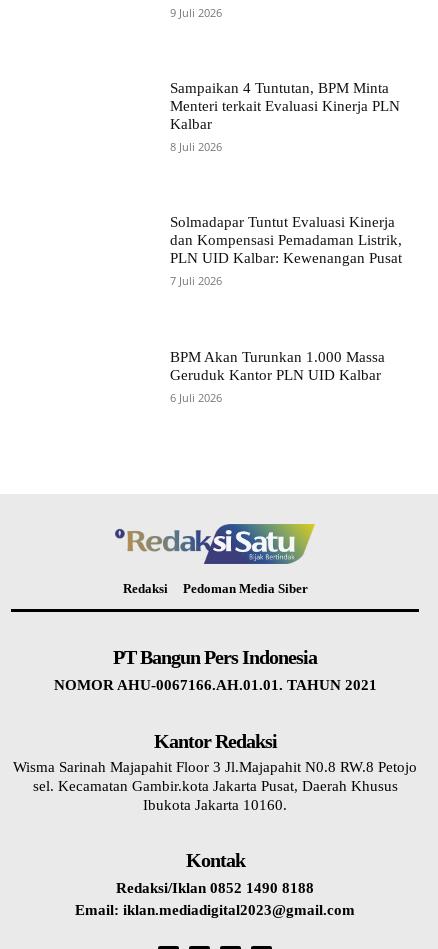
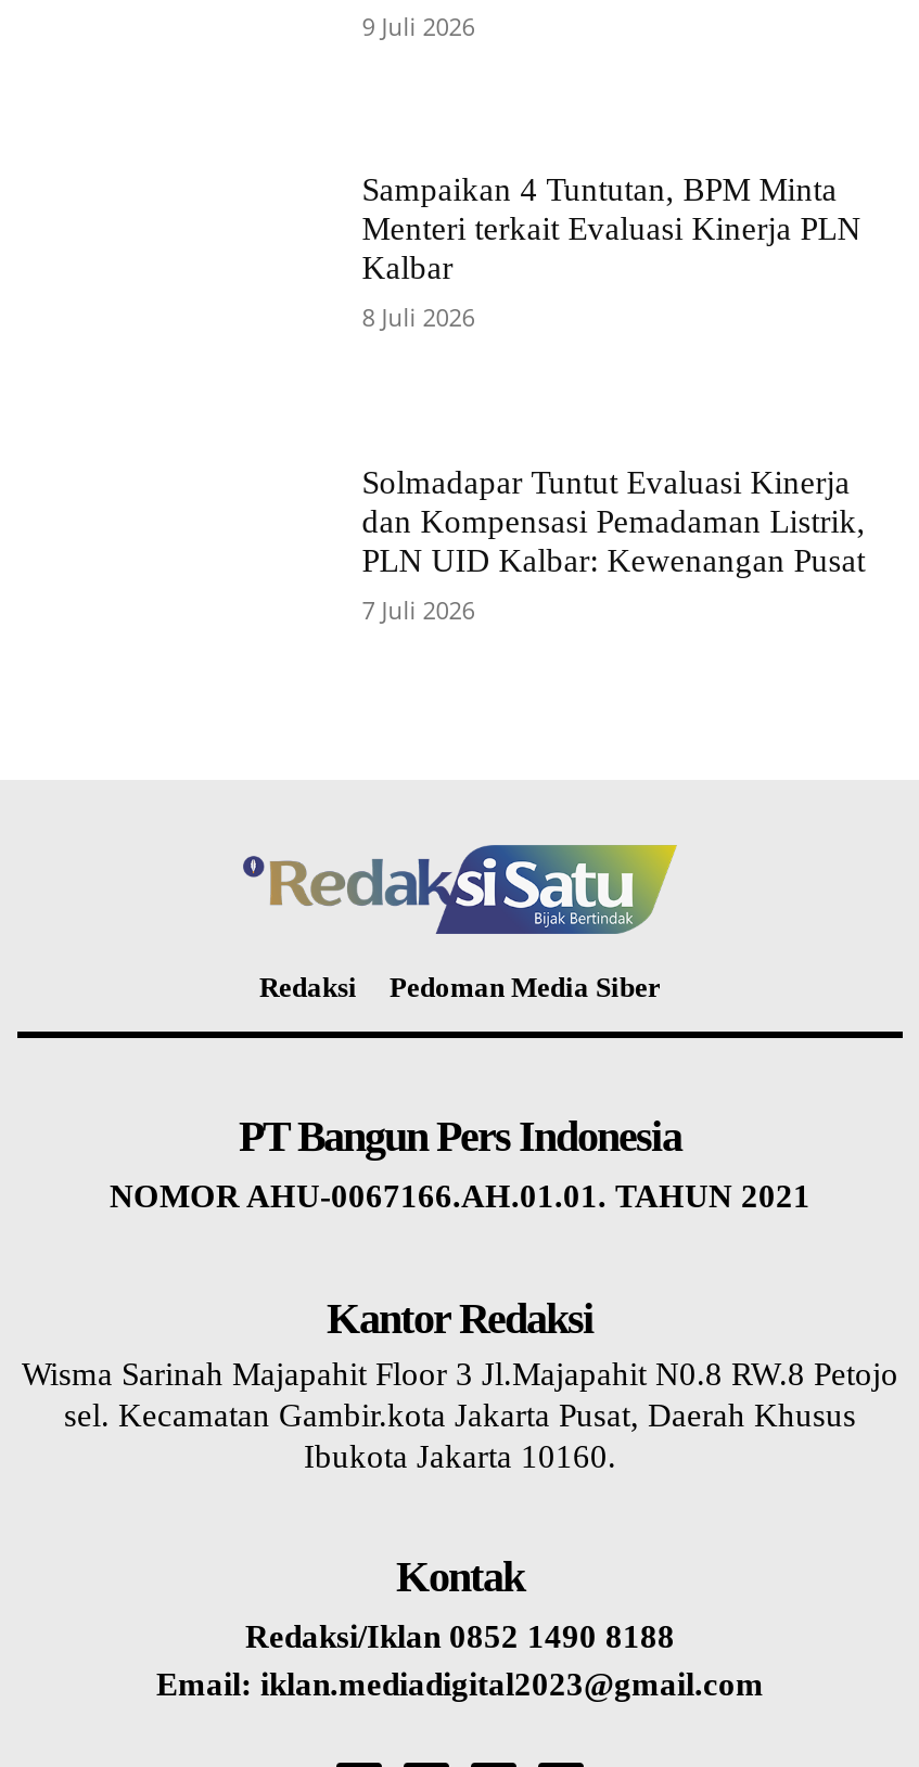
- BPM Akan Turunkan 1.000 Massa
- Geruduk Kantor PLN UID Kalbar
- 6 Juli 2026
